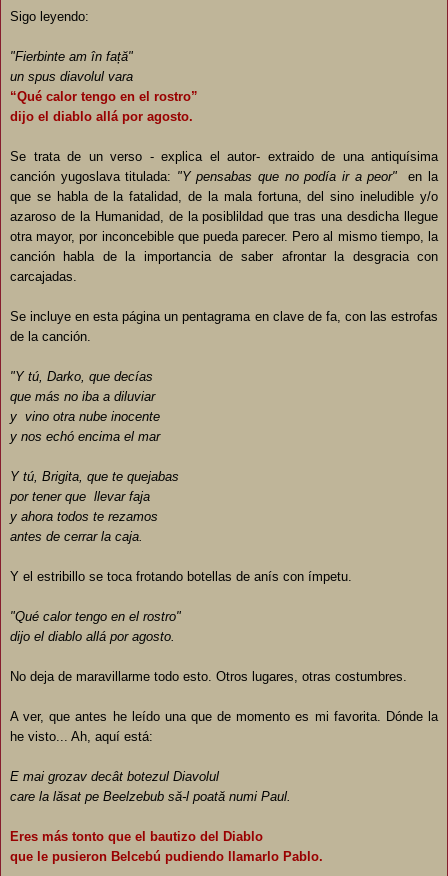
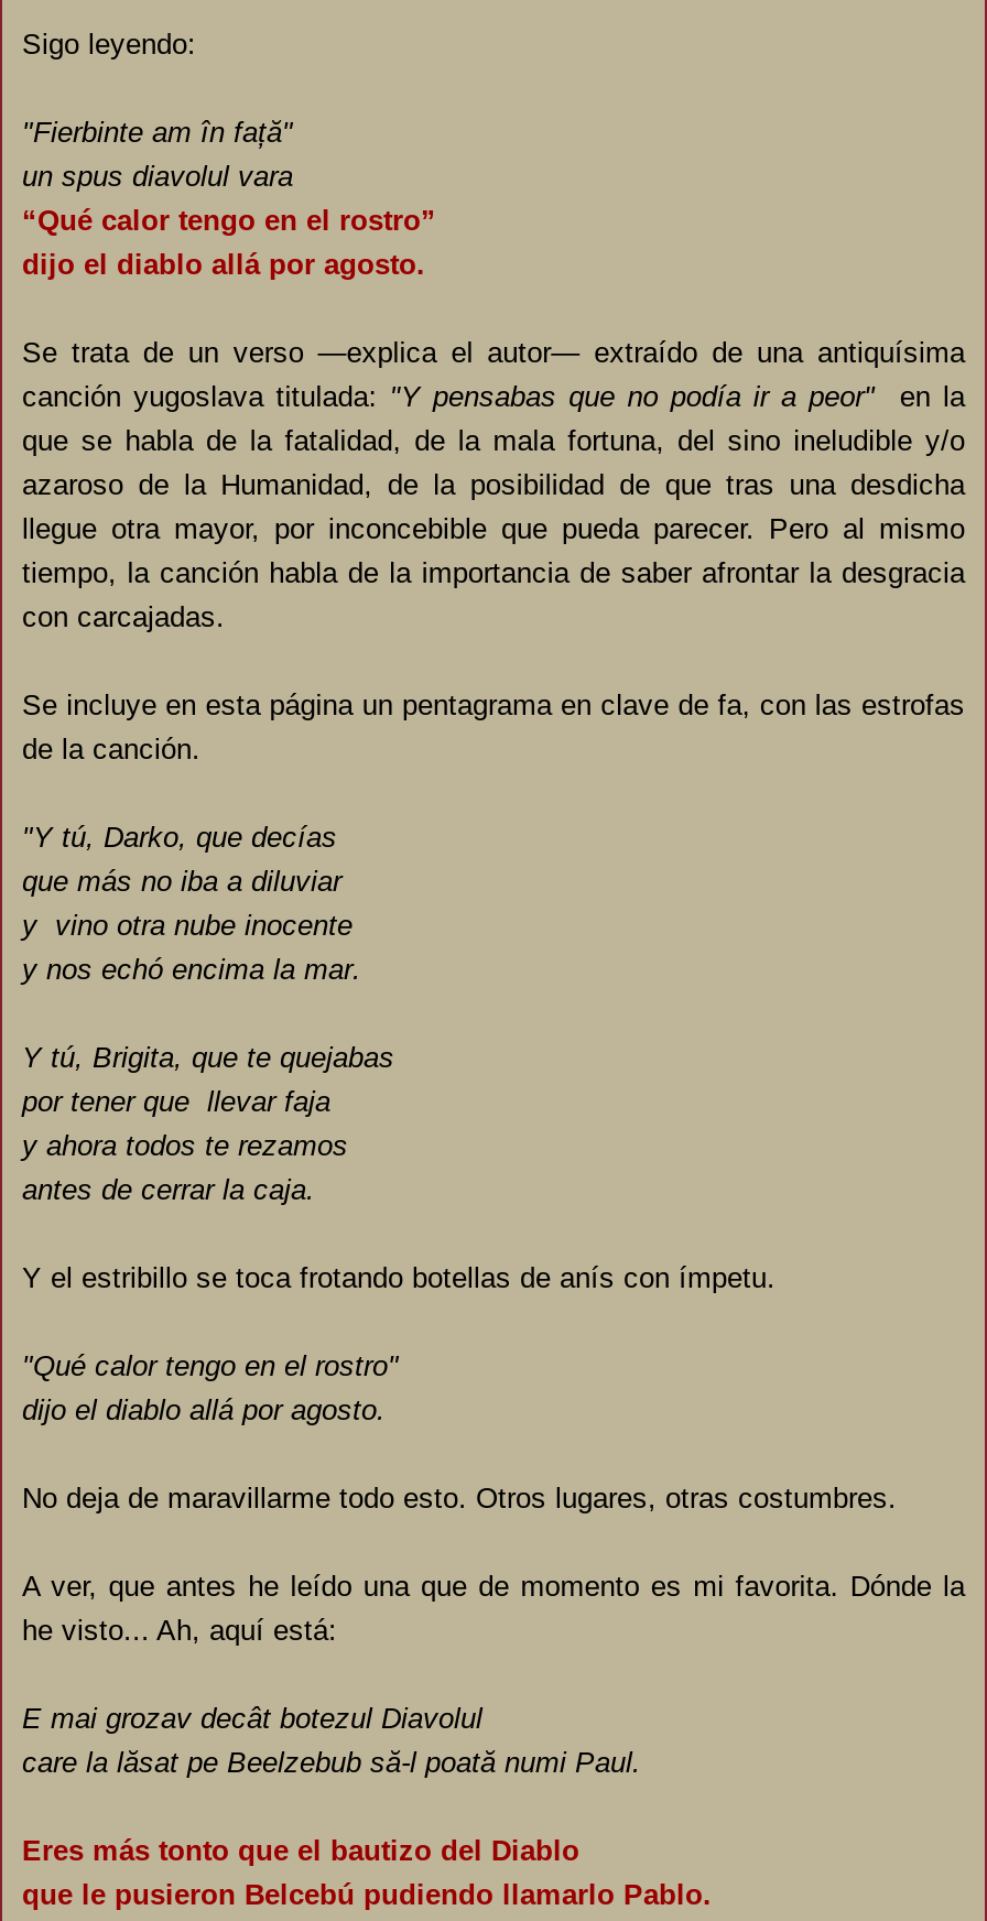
- Se trata de un verso - explica el autor- extraido de una antiquísima
+ Se trata de un verso —explica el autor— extraído de una antiquísima

- azaroso de la Humanidad, de la posiblildad que tras una desdicha llegue
- otra mayor, por inconcebible que pueda parecer. Pero al mismo tiempo, la
- canción habla de la importancia de saber afrontar la desgracia con
- carcajadas.
+ azaroso de la Humanidad, de la posibilidad de que tras una desdicha
+ llegue otra mayor, por inconcebible que pueda parecer. Pero al mismo
+ tiempo, la canción habla de la importancia de saber afrontar la desgracia
+ con carcajadas.

- y nos echó encima el mar
+ y nos echó encima la mar.
